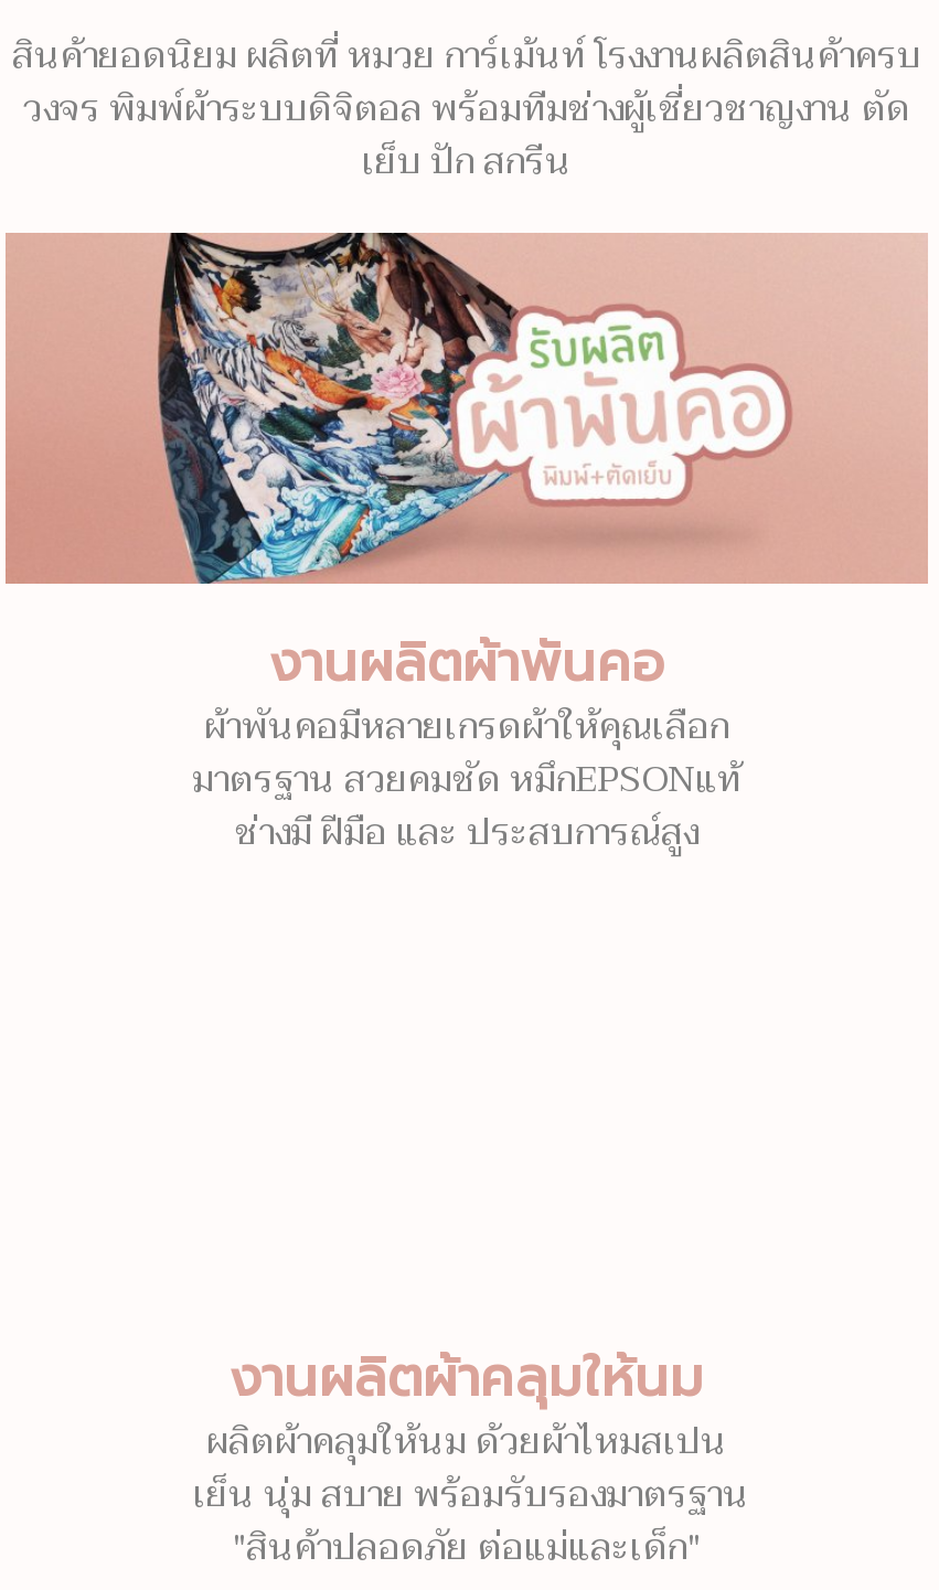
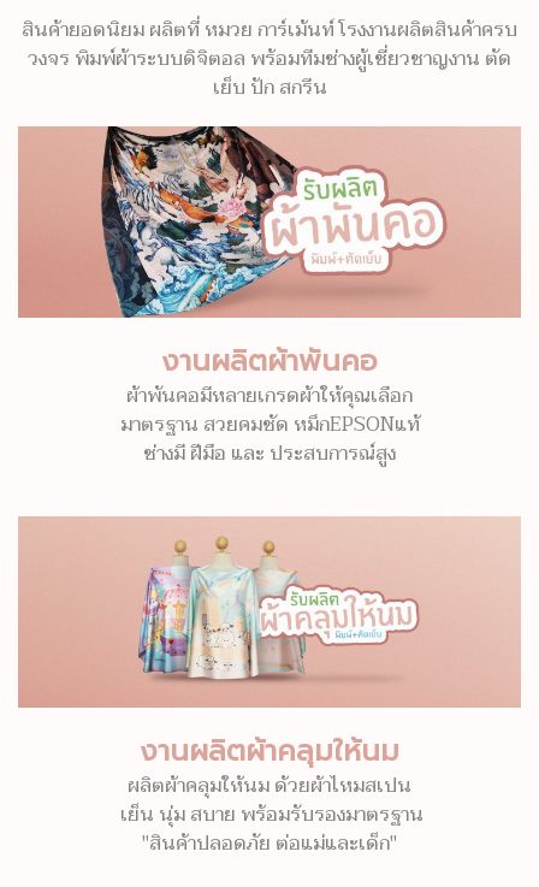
+ [image]
